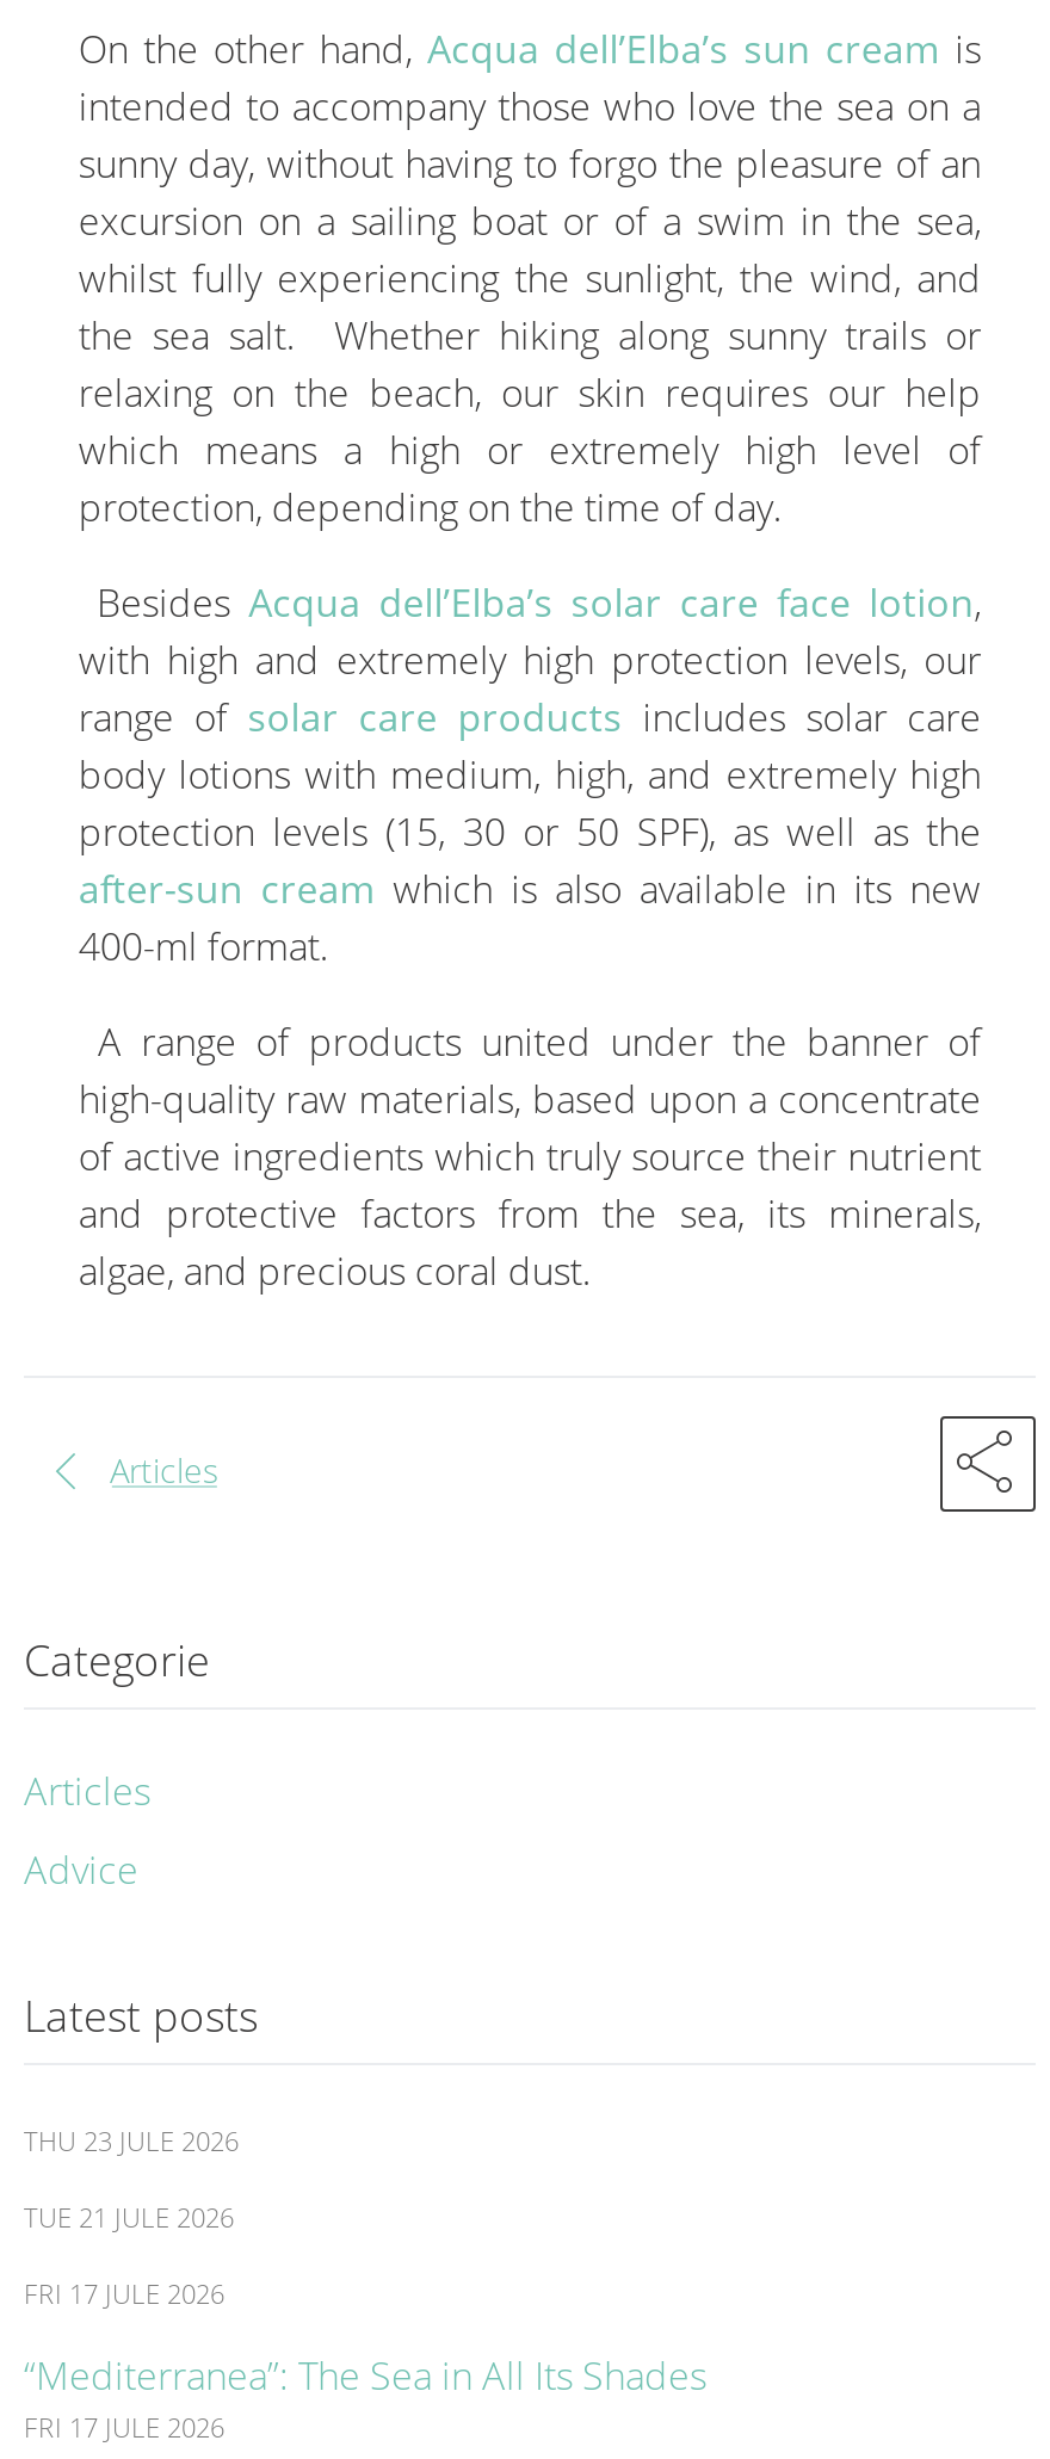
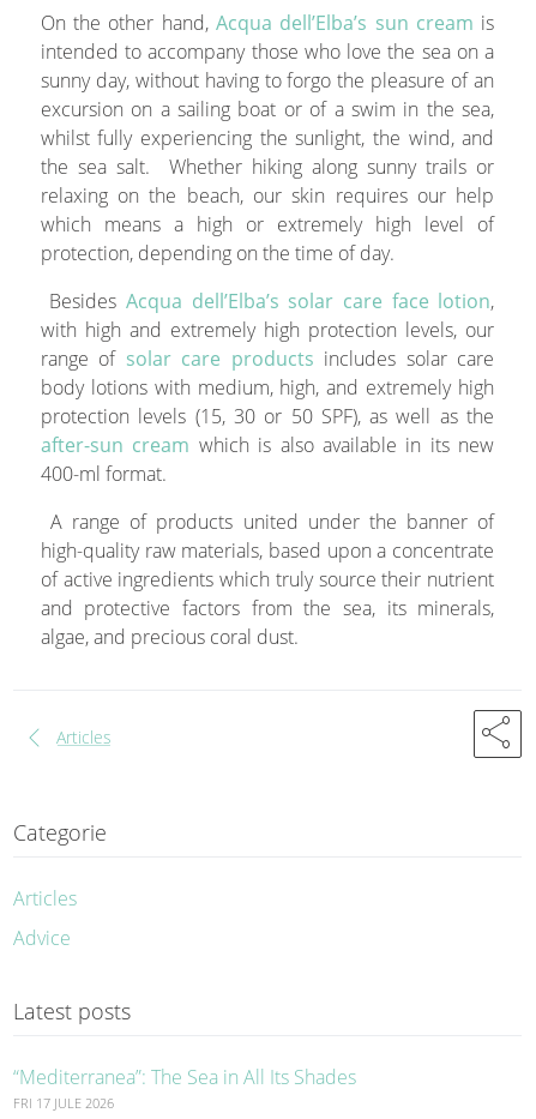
- THU 23 JULE 2026
- TUE 21 JULE 2026
- FRI 17 JULE 2026
